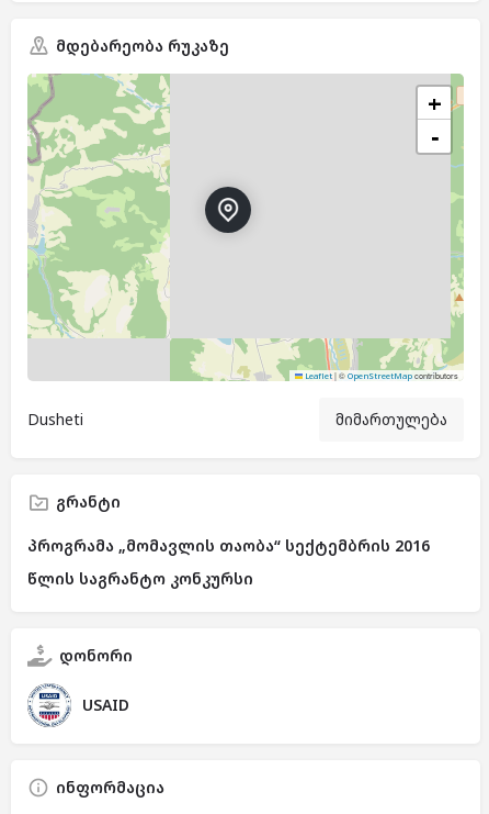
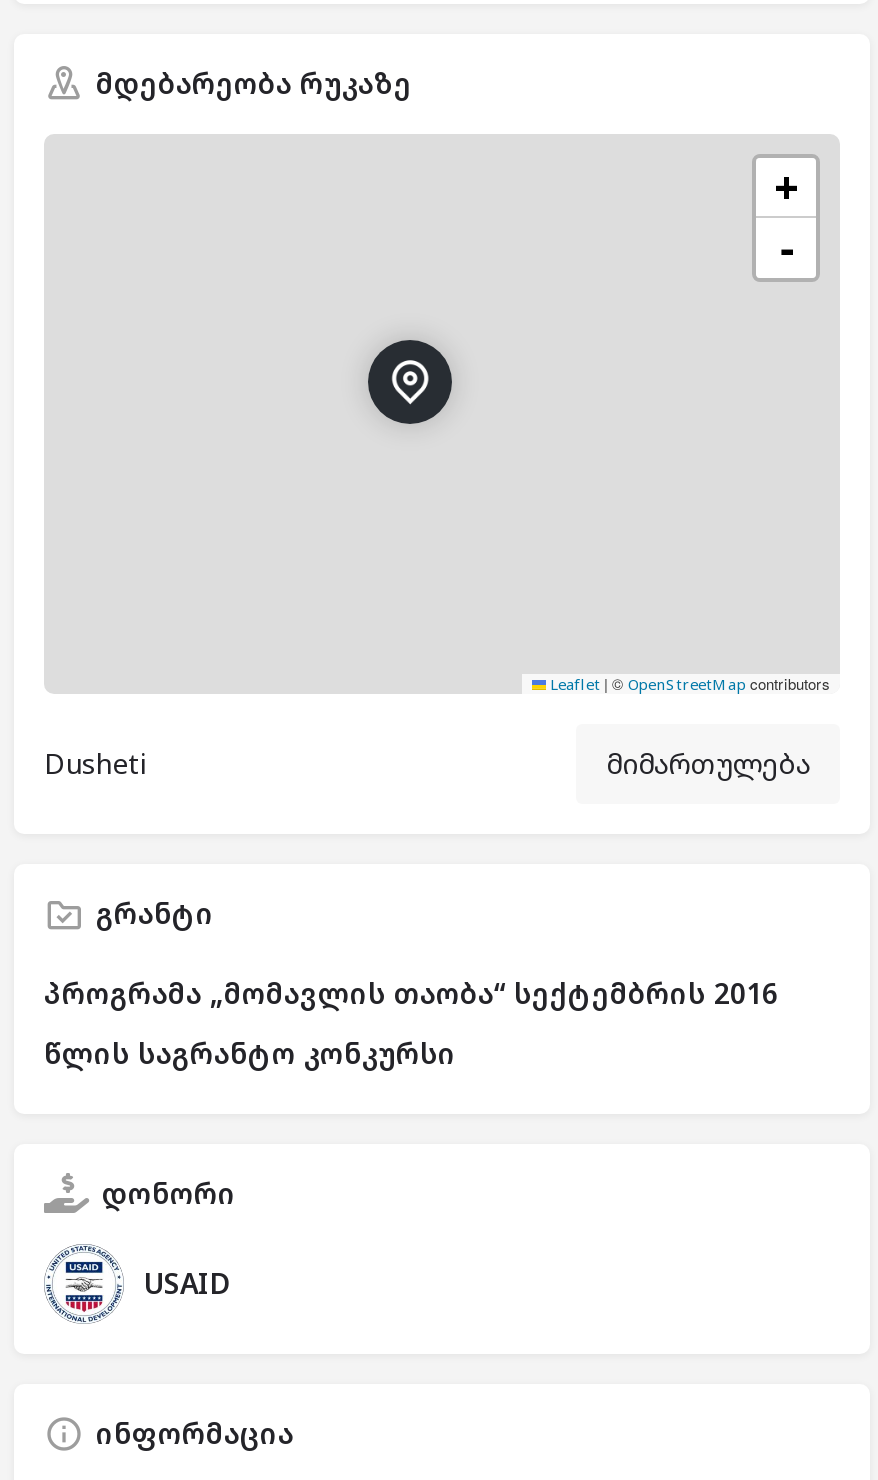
- [image]
